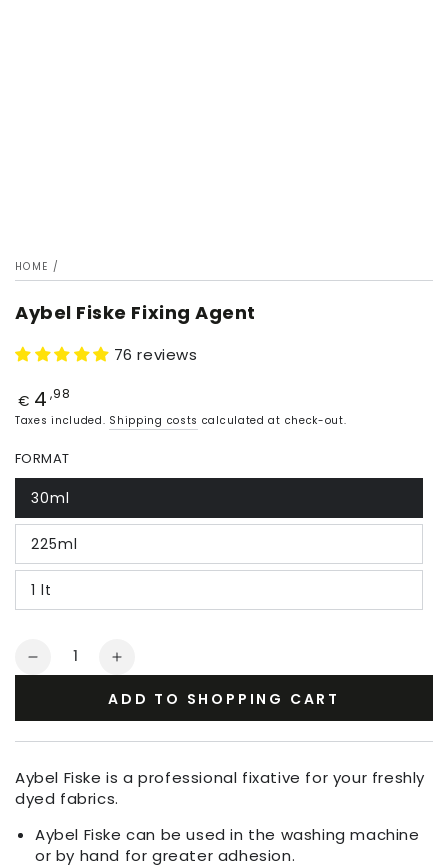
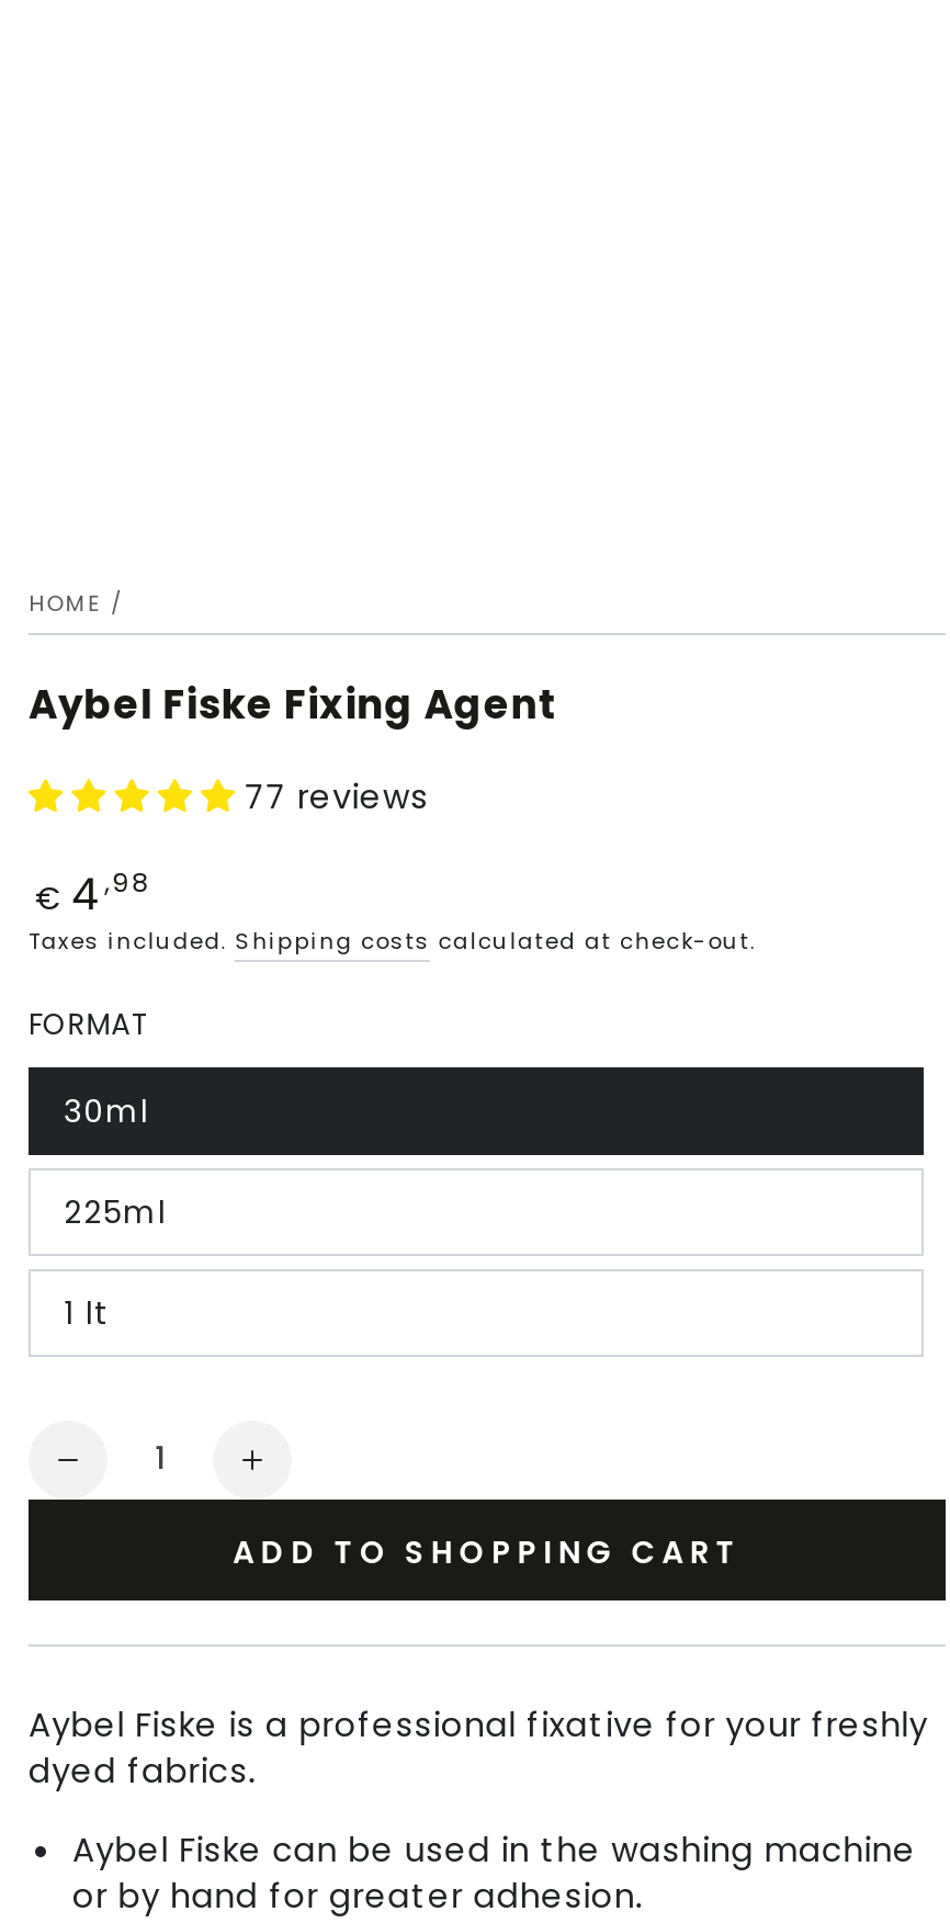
- 76 reviews
+ 77 reviews
